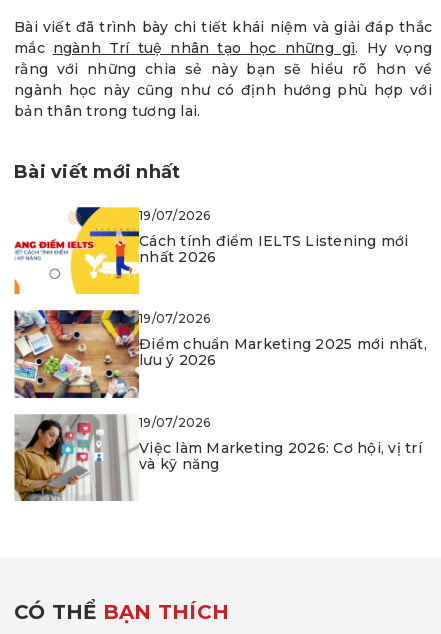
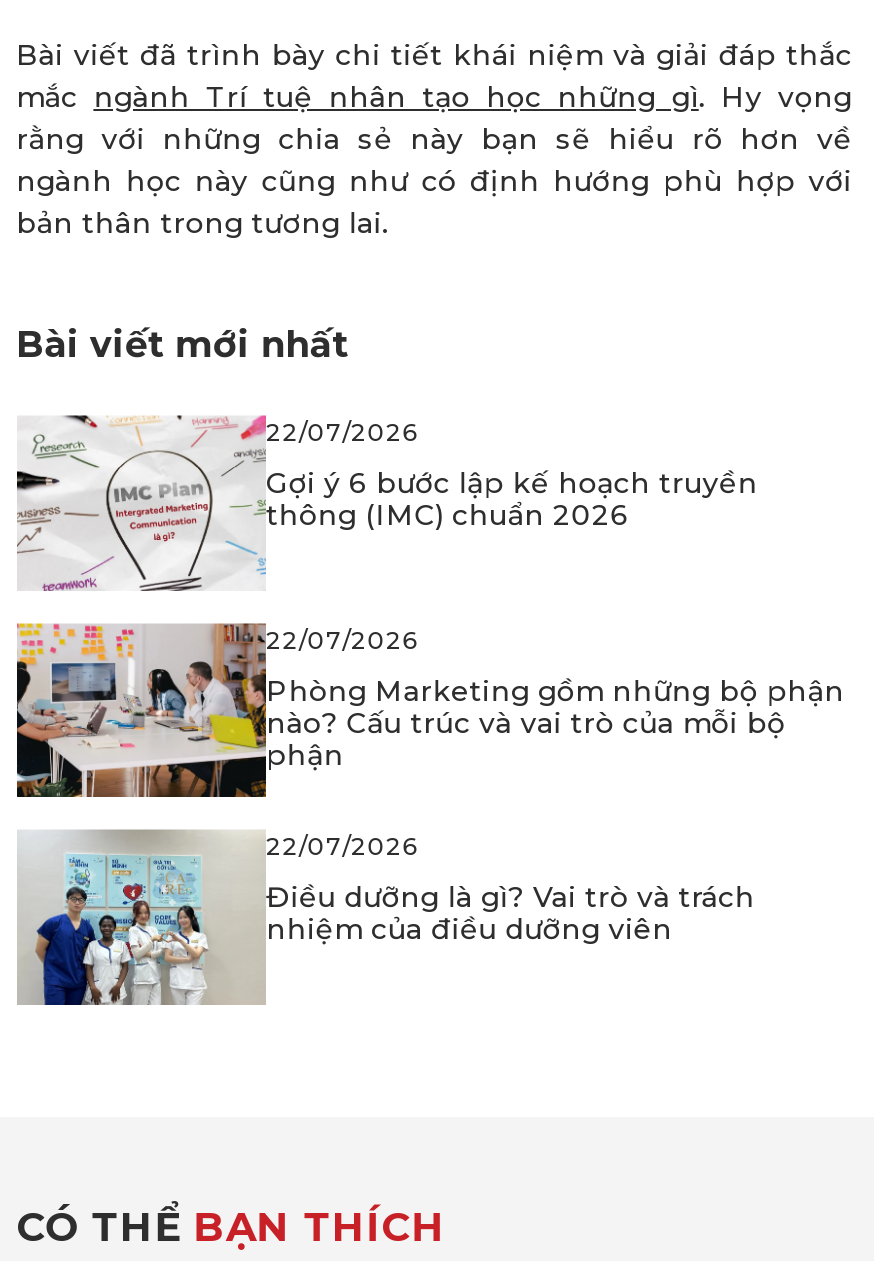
- [image]
- 19/07/2026
+ [image]
+ 22/07/2026

- Cách tính điểm IELTS Listening mới
- nhất 2026
+ Gợi ý 6 bước lập kế hoạch truyền
+ thông (IMC) chuẩn 2026

- [image]
- 19/07/2026
+ [image]
+ 22/07/2026

- Điểm chuẩn Marketing 2025 mới nhất,
- lưu ý 2026
+ Phòng Marketing gồm những bộ phận
+ nào? Cấu trúc và vai trò của mỗi bộ
+ phận

- [image]
- 19/07/2026
+ [image]
+ 22/07/2026

- Việc làm Marketing 2026: Cơ hội, vị trí
- và kỹ năng
+ Điều dưỡng là gì? Vai trò và trách
+ nhiệm của điều dưỡng viên
